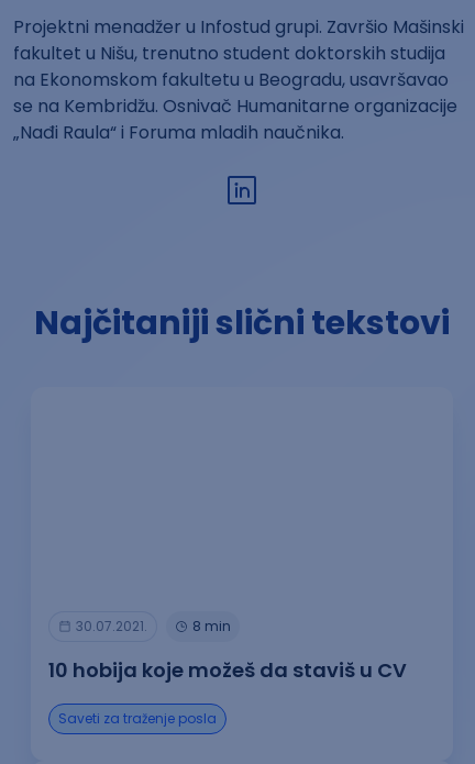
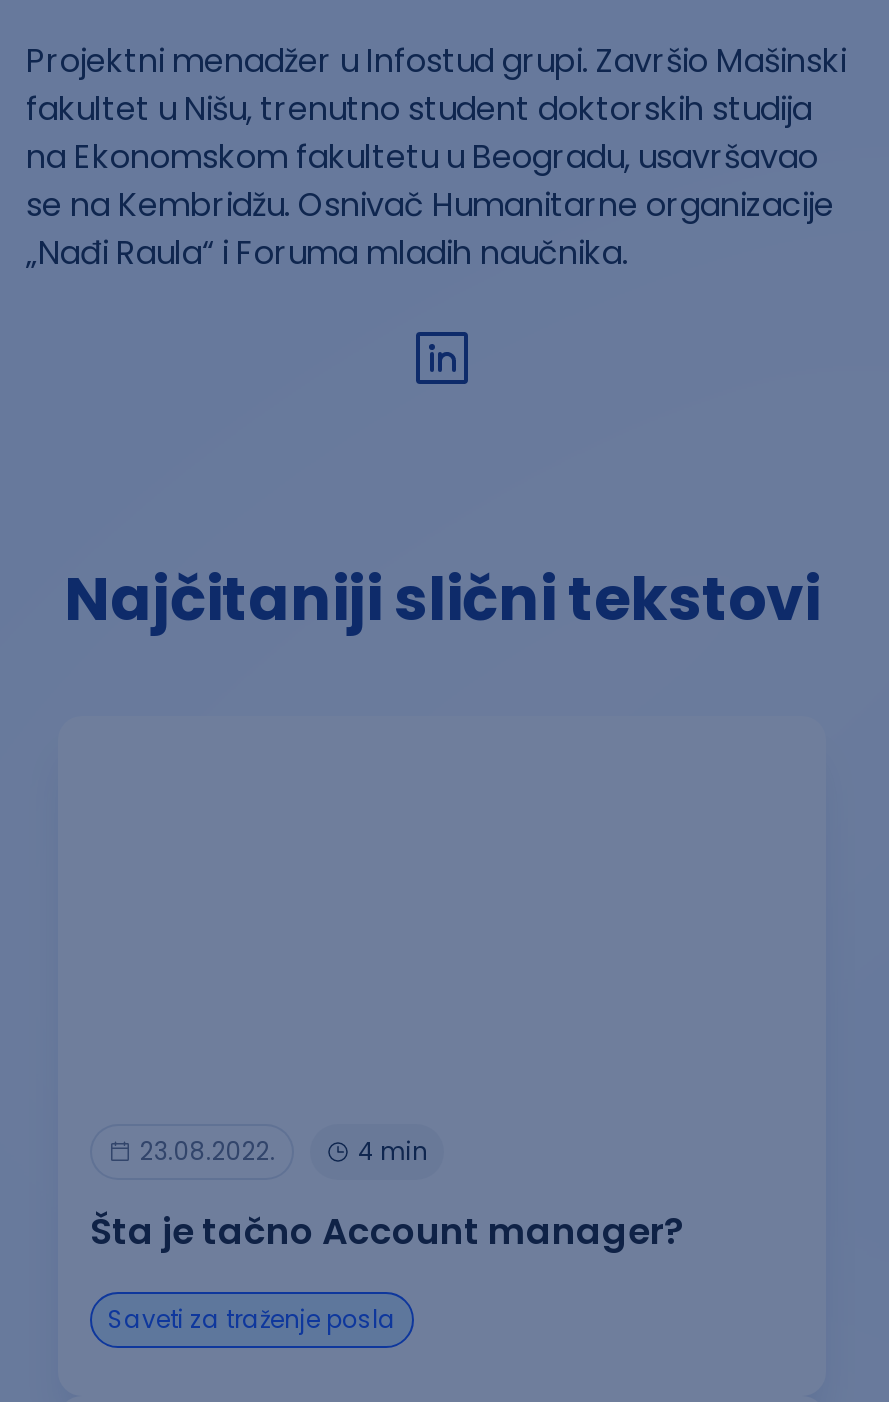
- 30.07.2021.
- 8 min
+ 23.08.2022.
+ 4 min

- 10 hobija koje možeš da staviš u CV
+ Šta je tačno Account manager?
